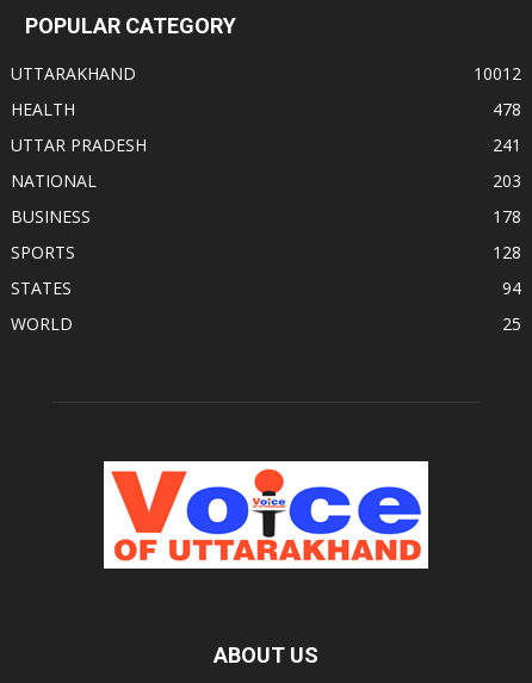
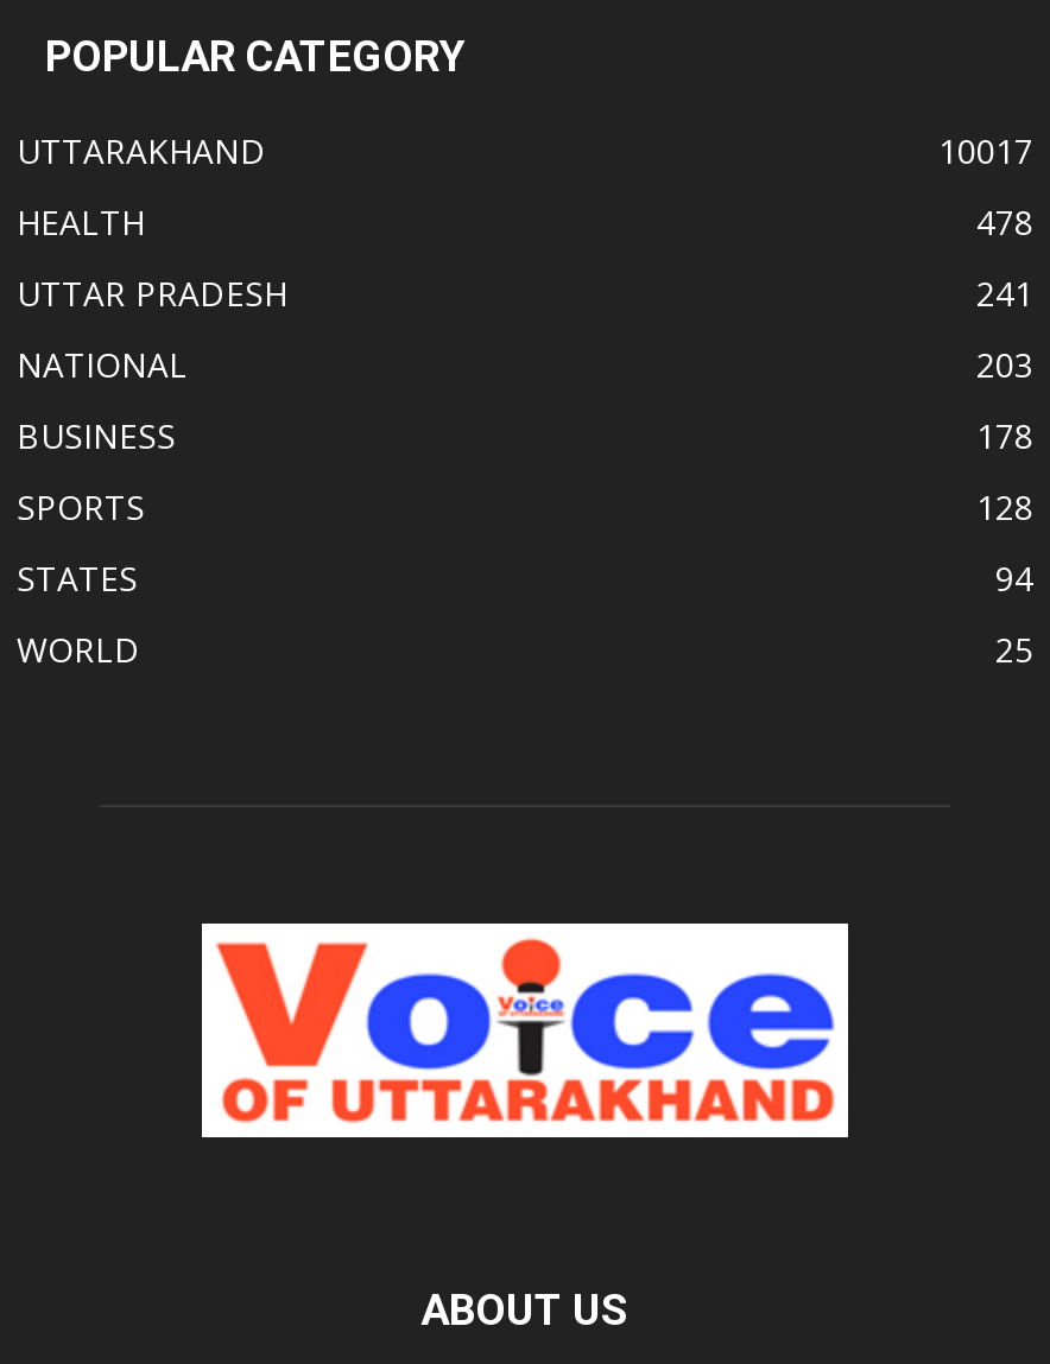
- 10012
+ 10017
